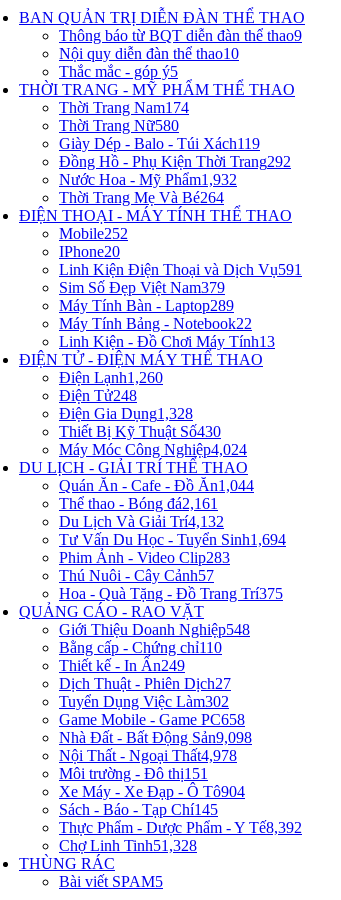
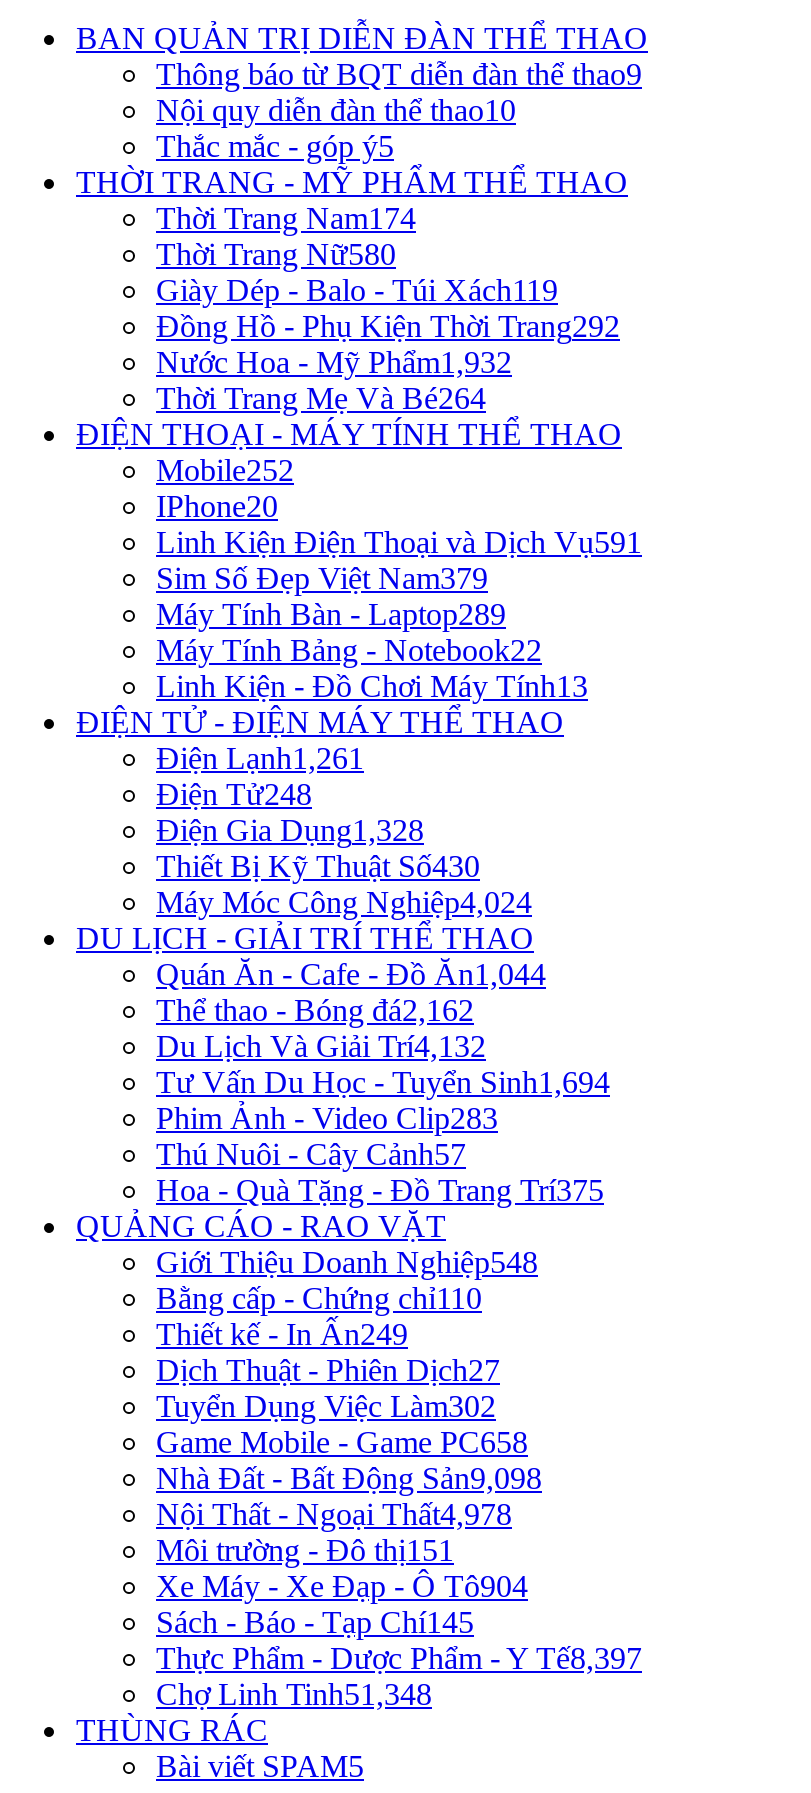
- Điện Lạnh1,260
+ Điện Lạnh1,261

- Thể thao - Bóng đá2,161
+ Thể thao - Bóng đá2,162

- Thực Phẩm - Dược Phẩm - Y Tế8,392
+ Thực Phẩm - Dược Phẩm - Y Tế8,397

- Chợ Linh Tinh51,328
+ Chợ Linh Tinh51,348
